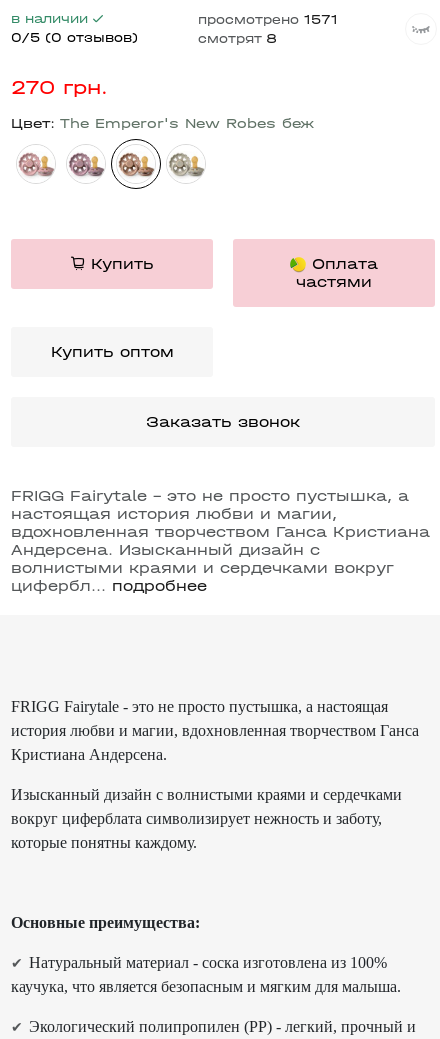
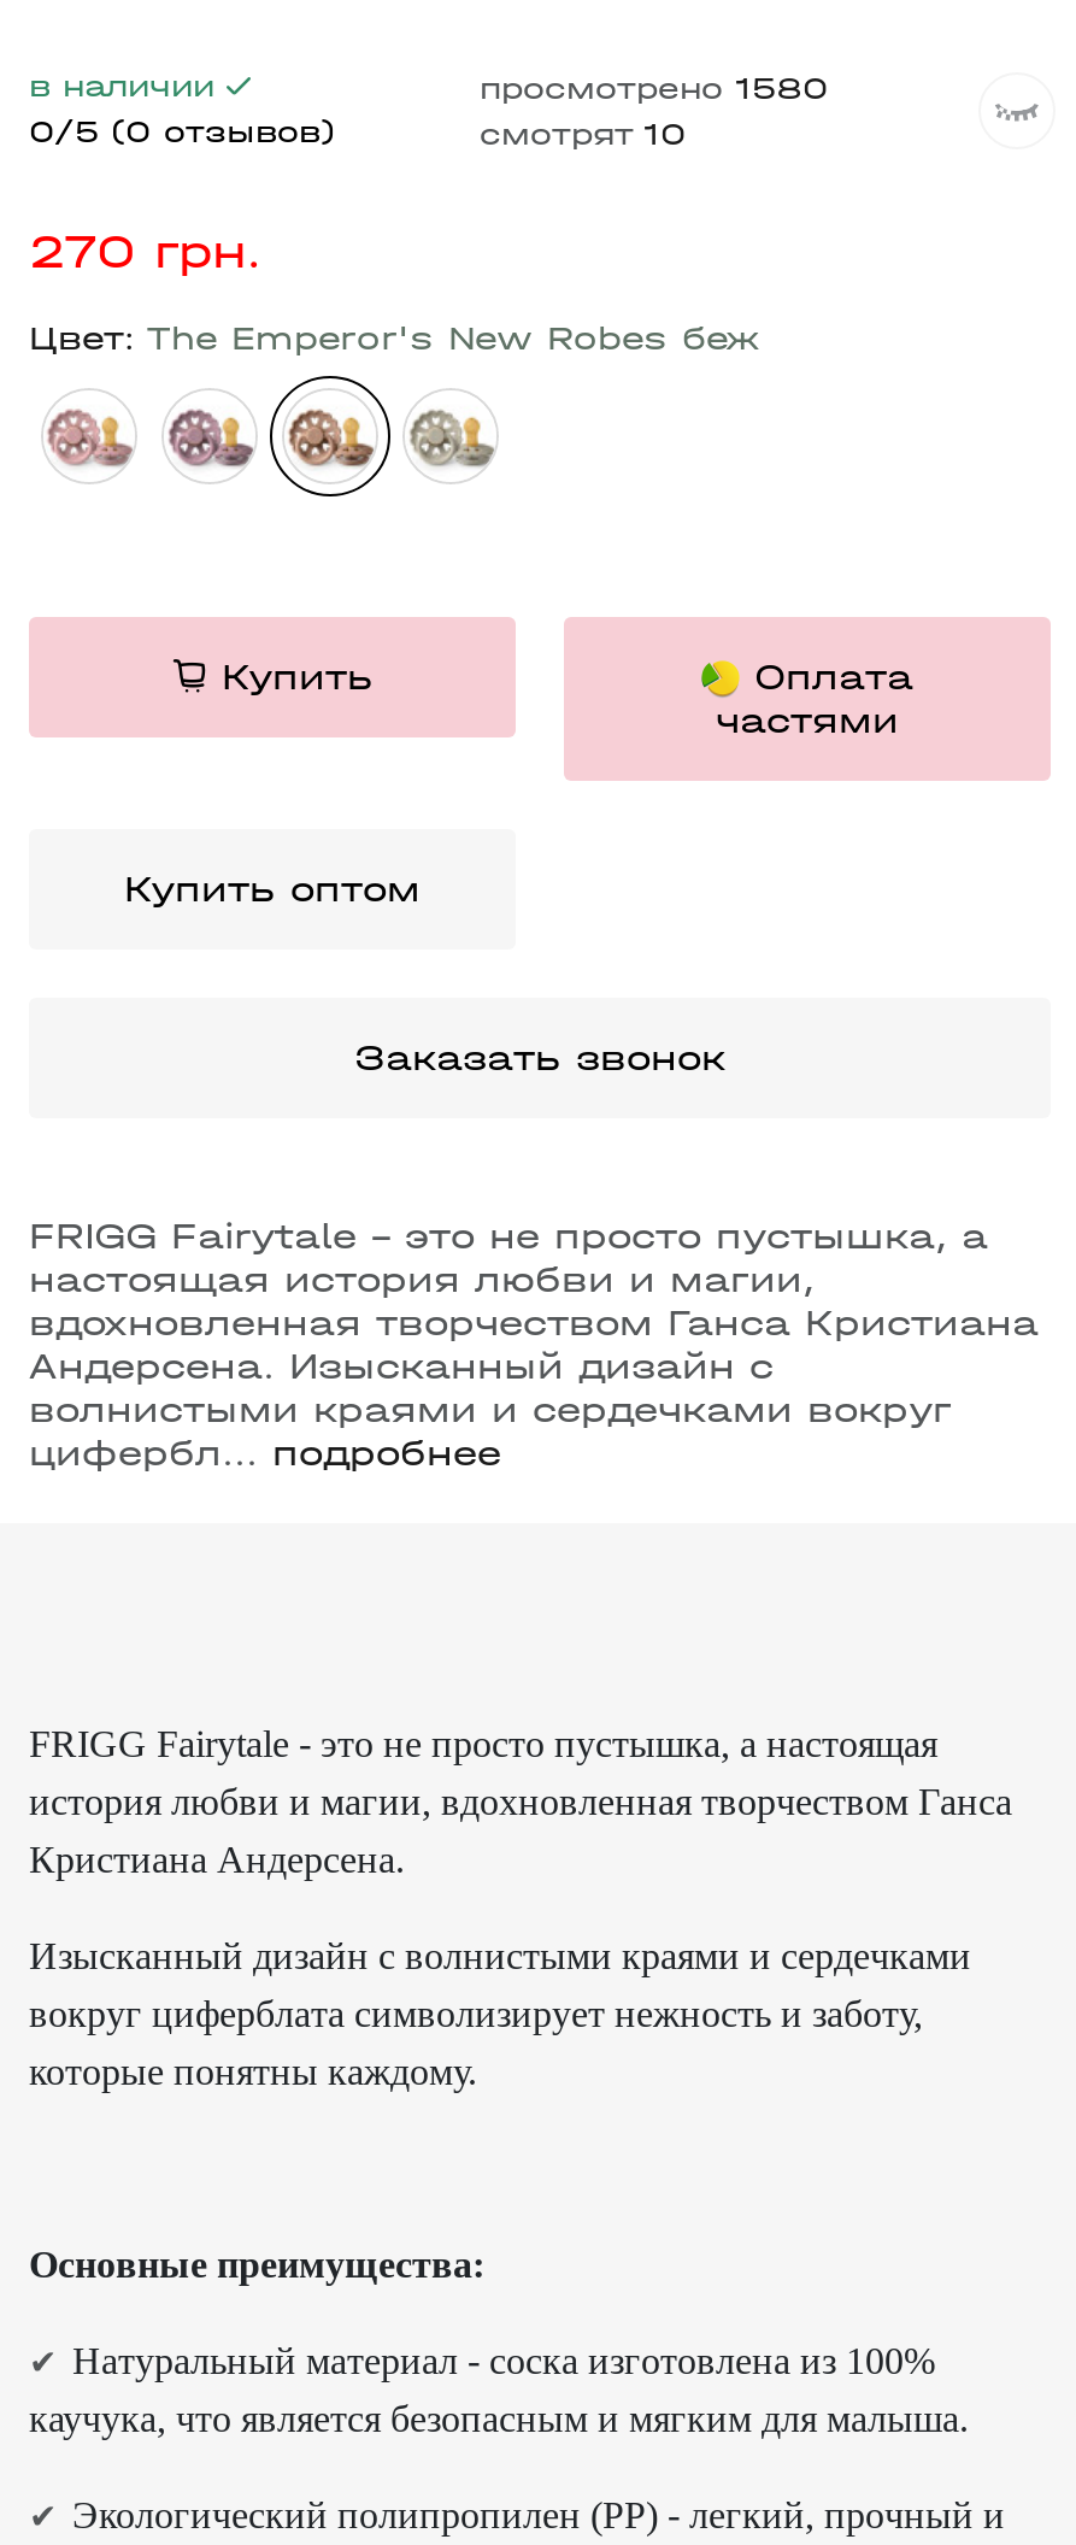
- просмотрено 1571
+ просмотрено 1580

- смотрят 8
+ смотрят 10
